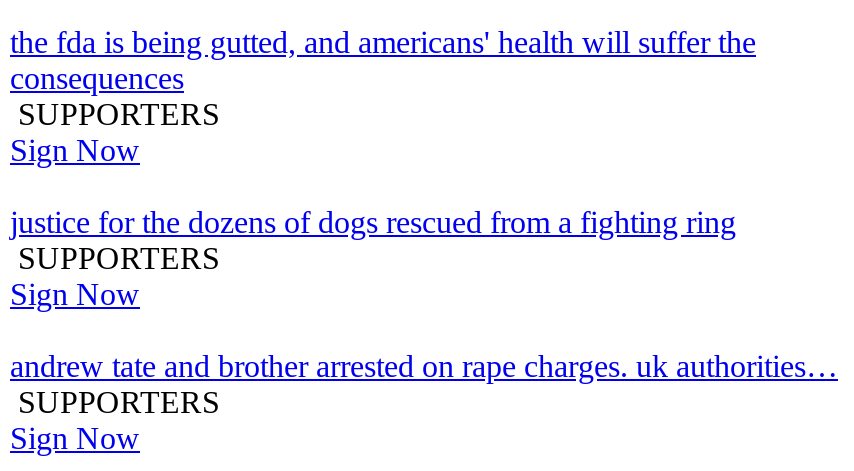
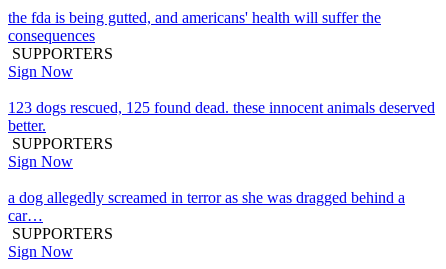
- justice for the dozens of dogs rescued from a fighting ring
+ 123 dogs rescued, 125 found dead. these innocent animals deserved
+ better.

- andrew tate and brother arrested on rape charges. uk authorities…
+ a dog allegedly screamed in terror as she was dragged behind a
+ car…
